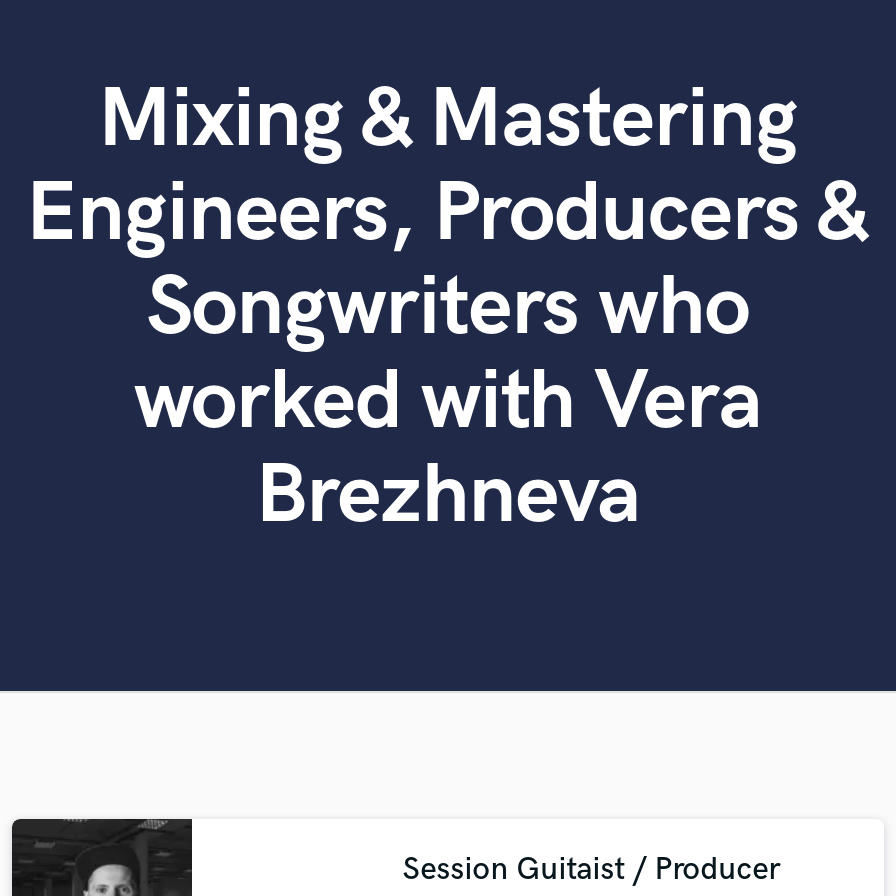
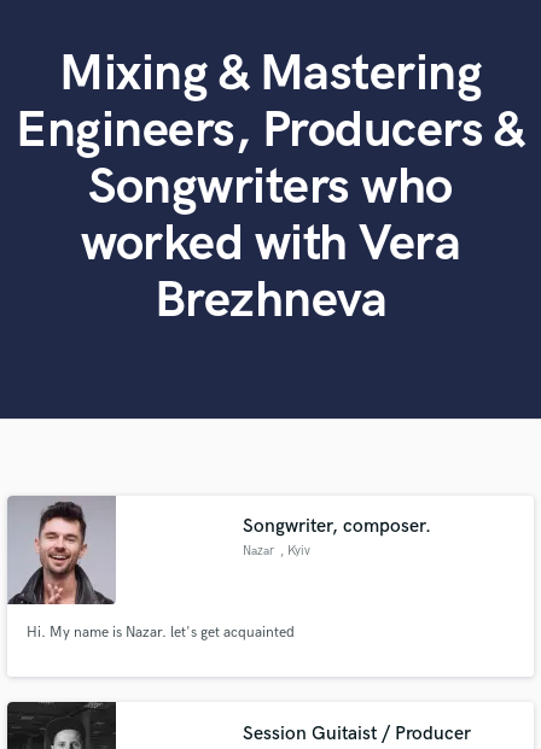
+ [image]
+ Hi. My name is Nazar. let's get acquainted

+ Songwriter, composer.
+ Nazar , Kyiv
